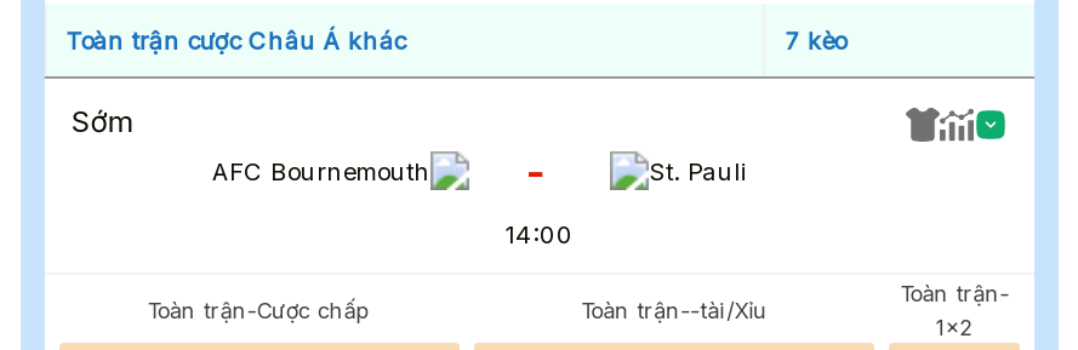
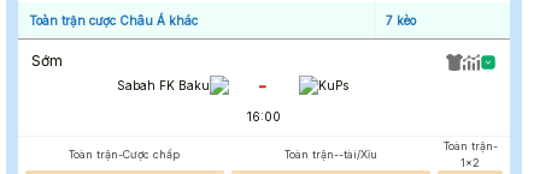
- AFC Bournemouth
+ Sabah FK Baku

- St. Pauli
+ KuPs

- 14:00
+ 16:00
